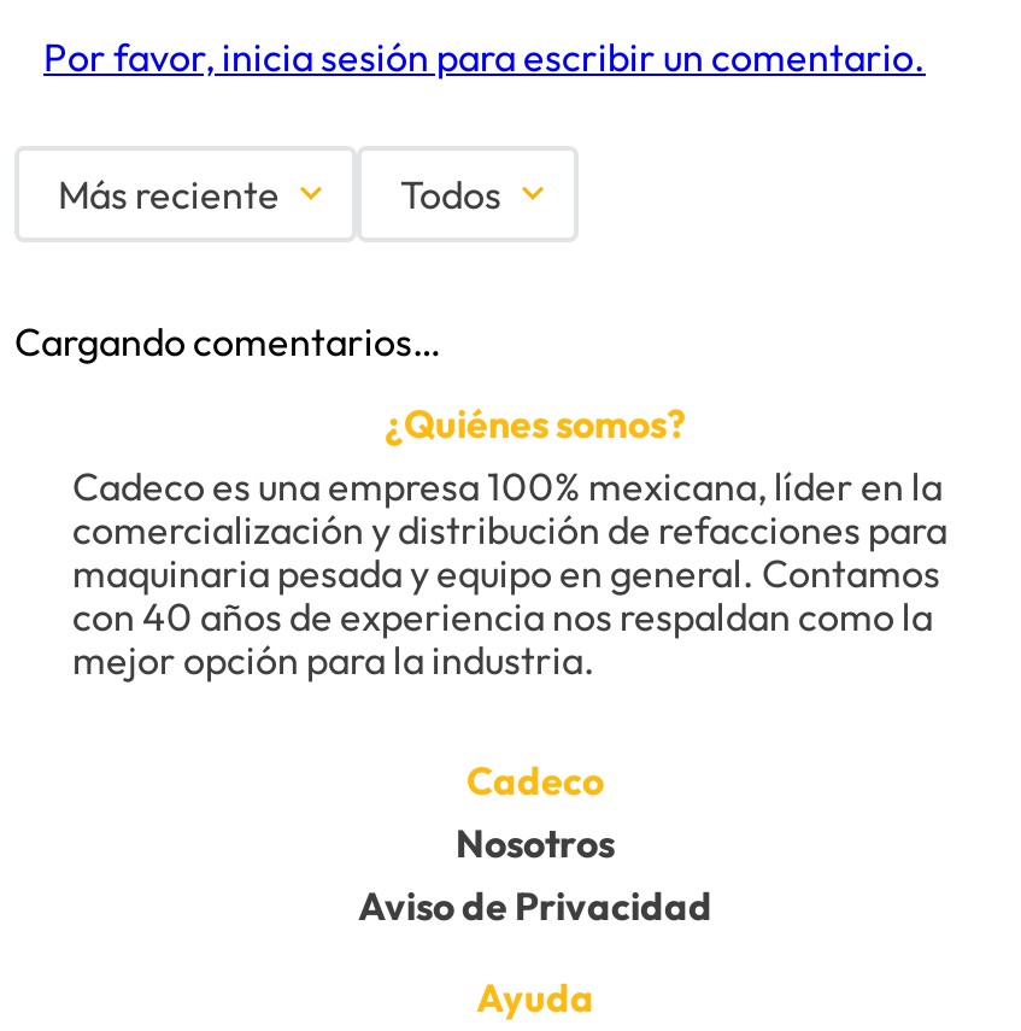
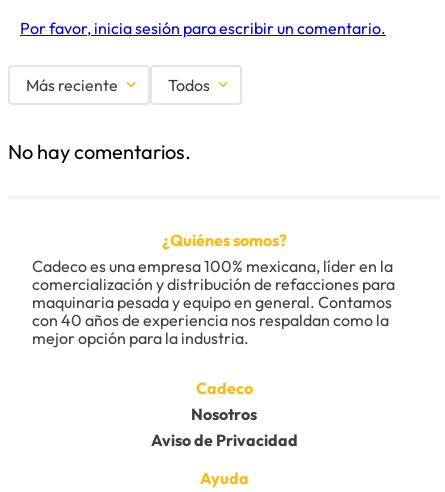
- Cargando comentarios…
+ No hay comentarios.
